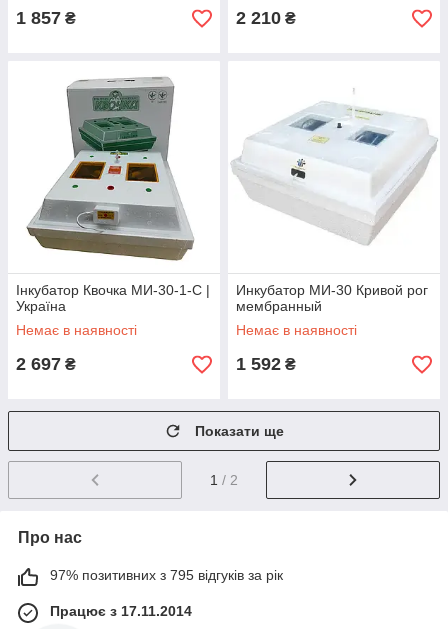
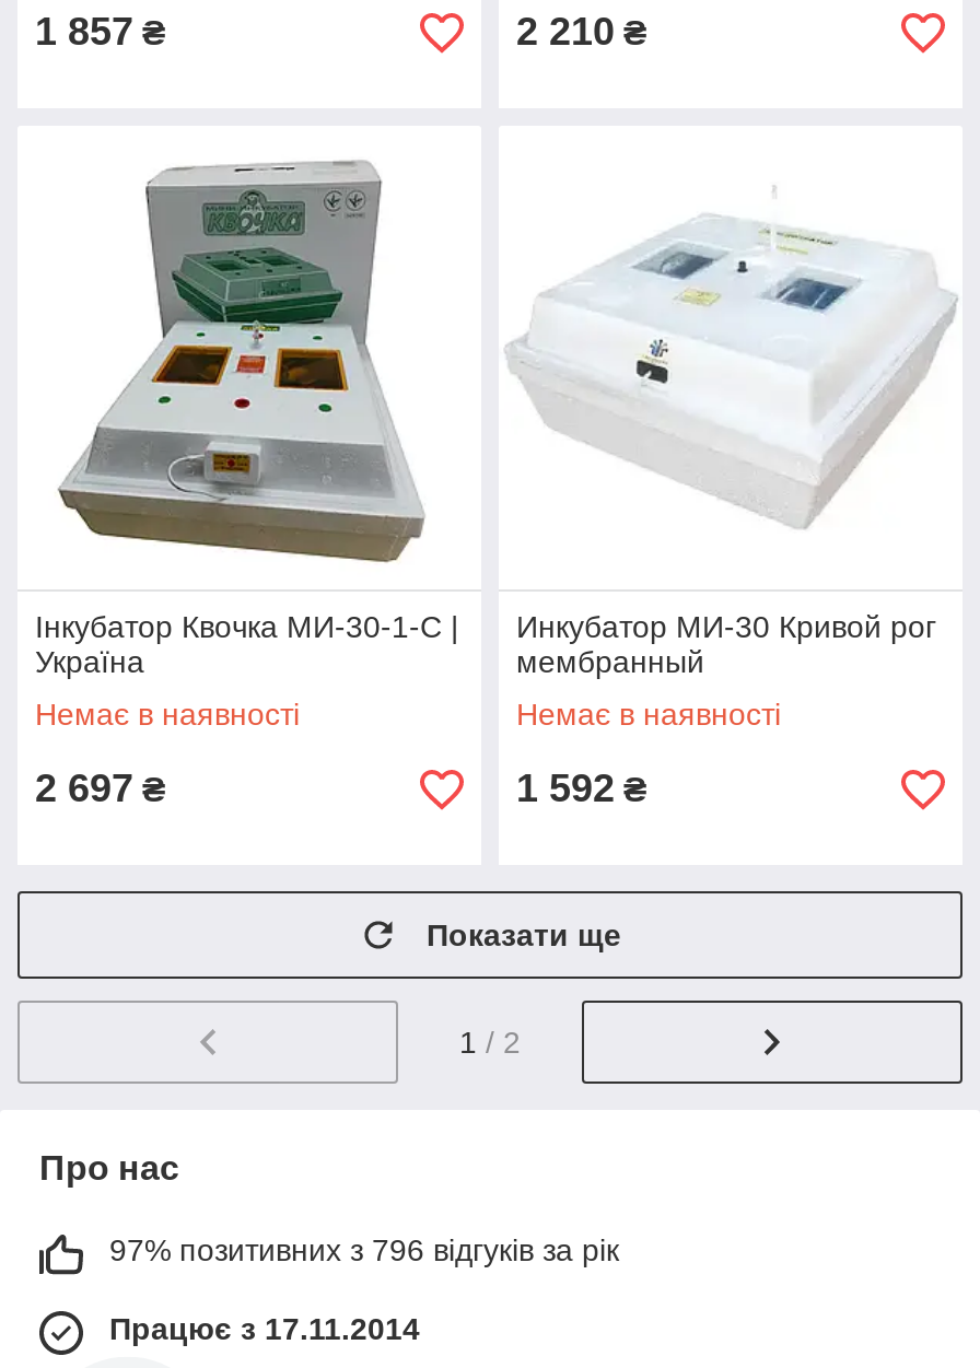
- 97% позитивних з 795 відгуків за рік
+ 97% позитивних з 796 відгуків за рік
